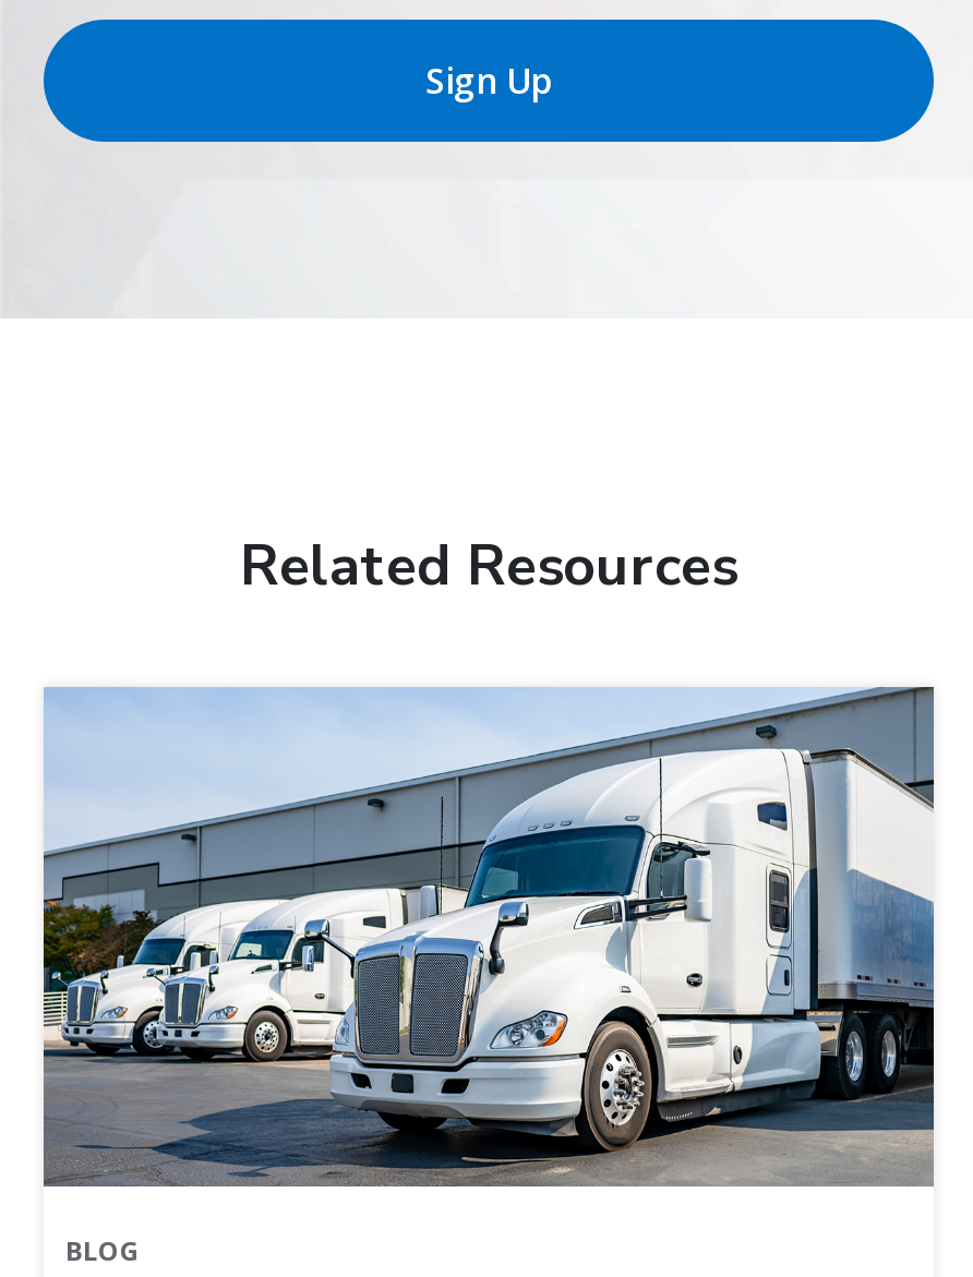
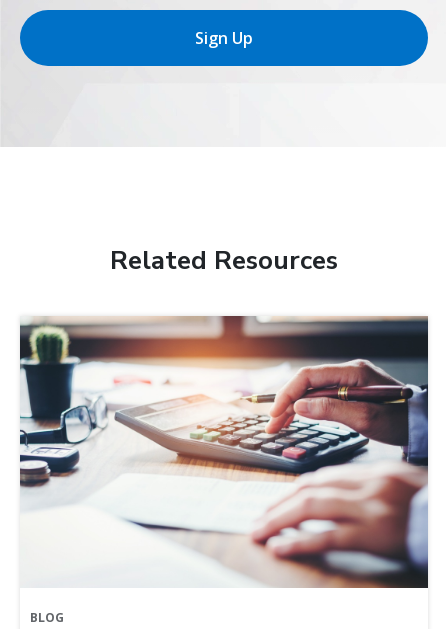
- [image]
+ [image]
